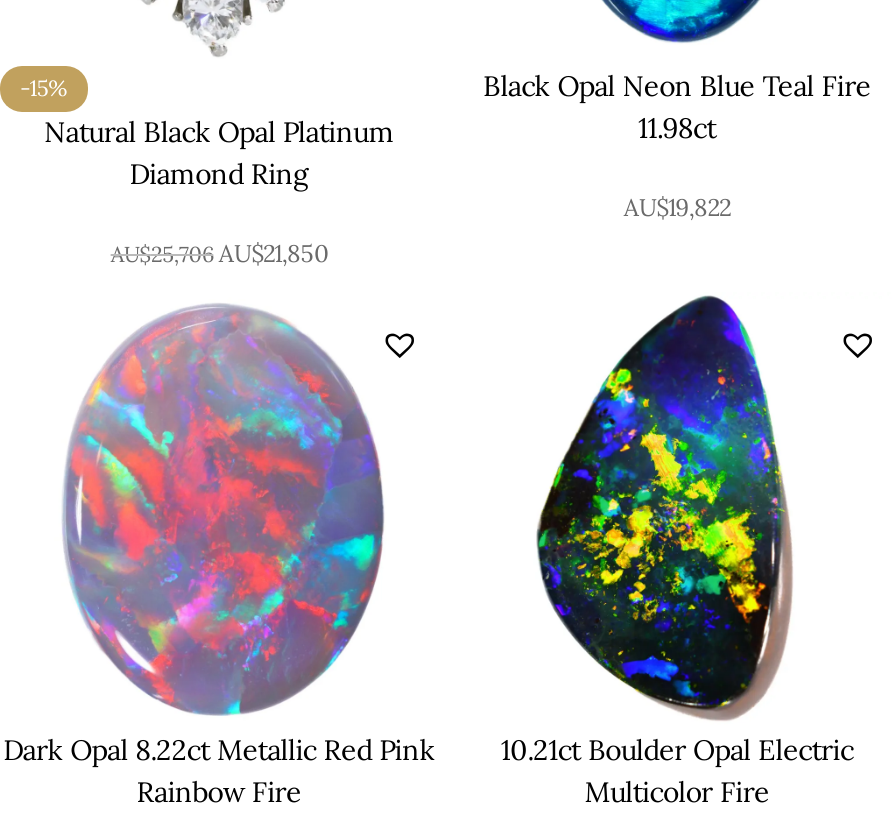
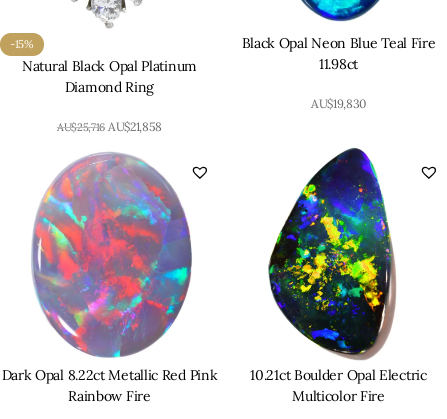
- AU$19,822
+ AU$19,830

- AU$25,706 AU$21,850
+ AU$25,716 AU$21,858
